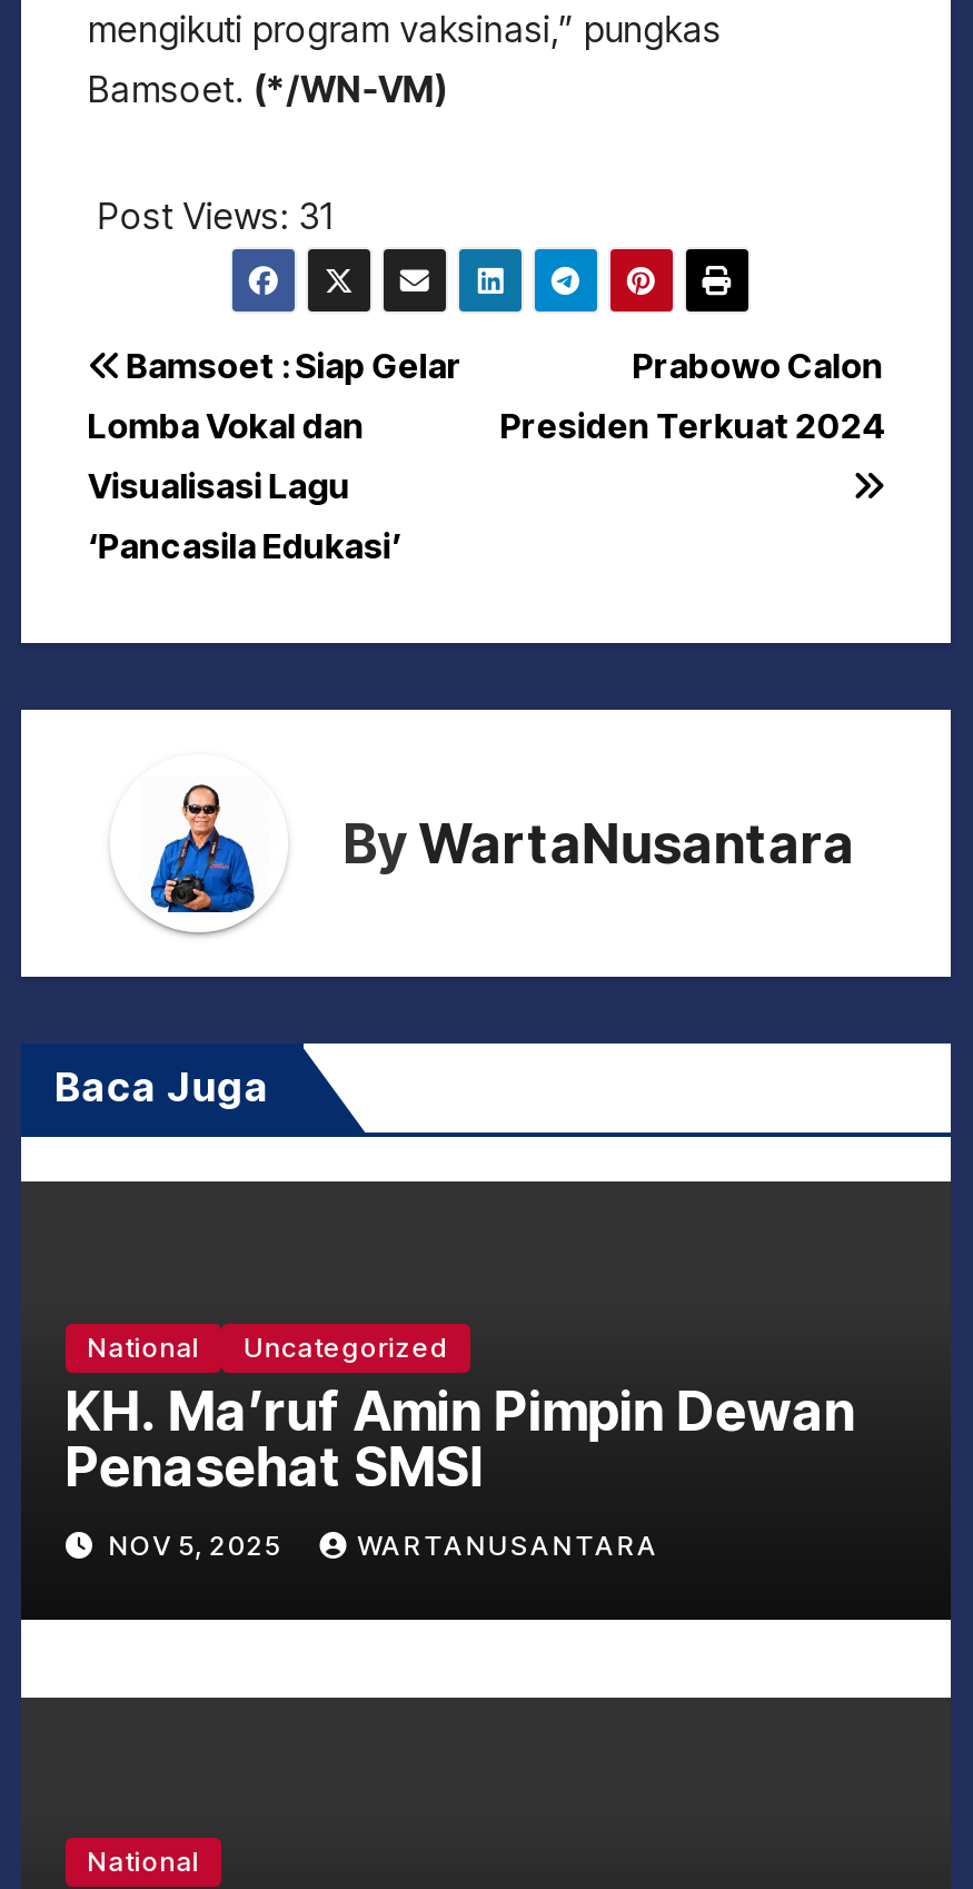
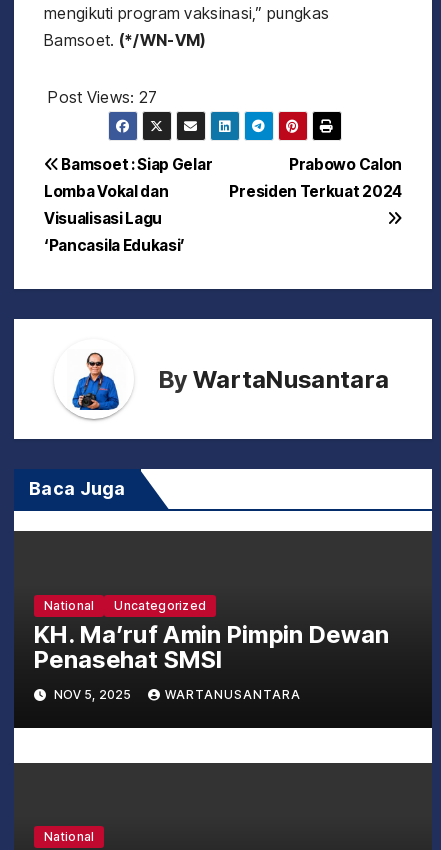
- Post Views: 31
+ Post Views: 27
